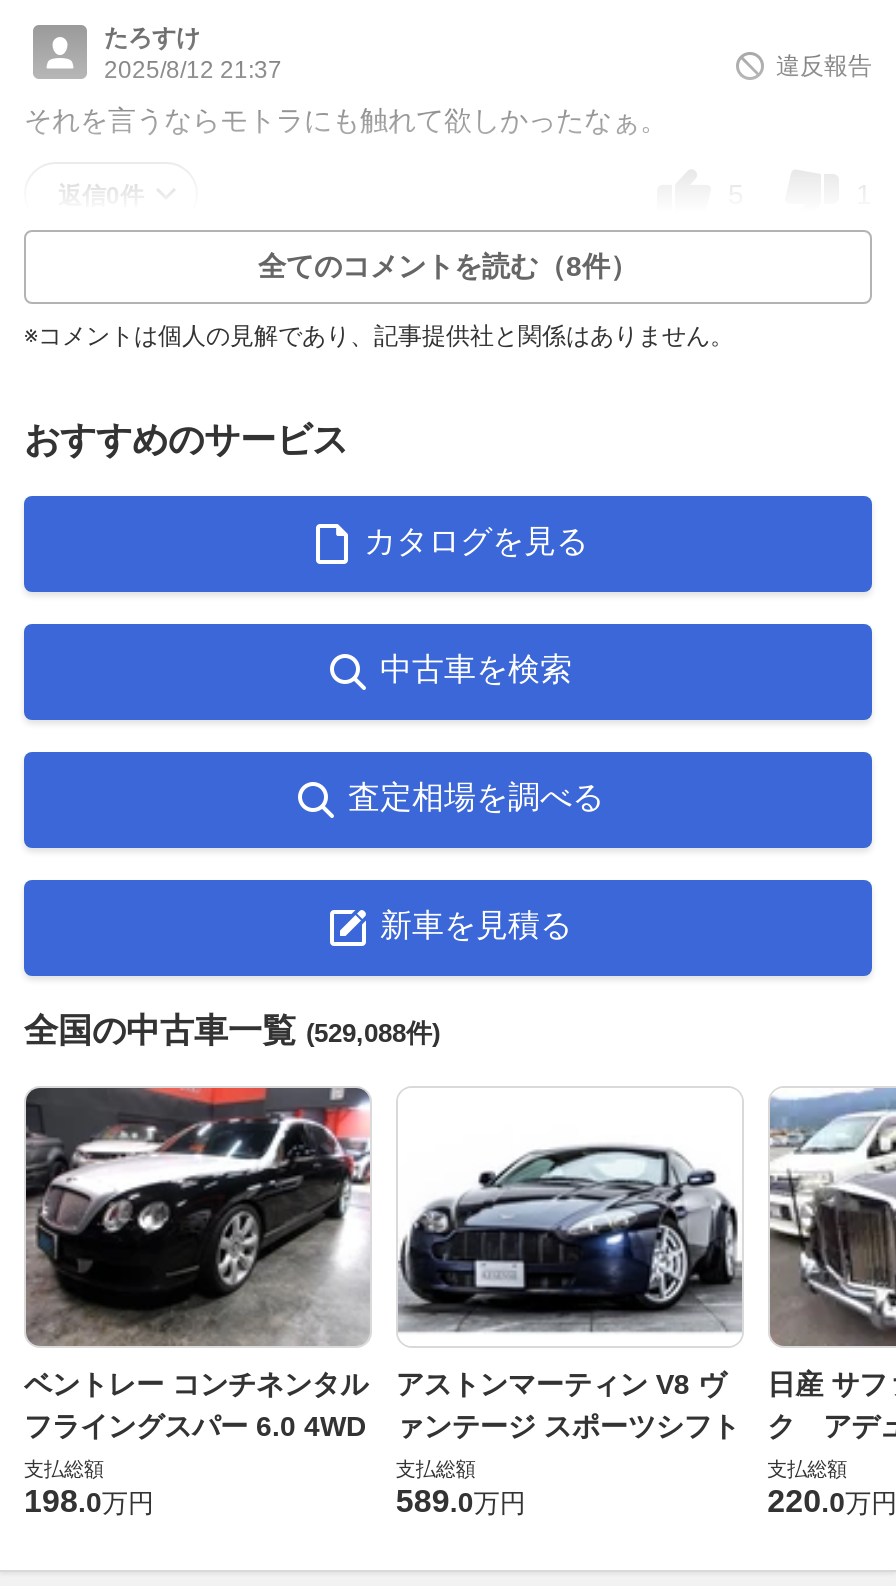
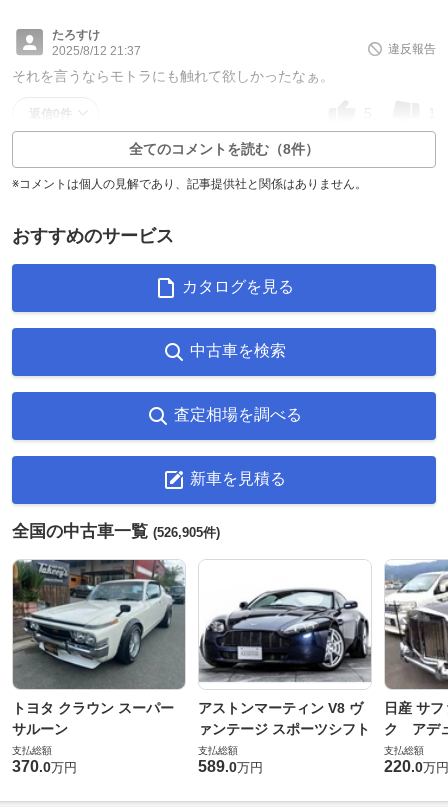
- 全国の中古車一覧(529,088件)
+ 全国の中古車一覧(526,905件)

- [image]
- ベントレー コンチネンタル
- フライングスパー 6.0 4WD
+ [image]
+ トヨタ クラウン スーパー
+ サルーン

- 198.0万円
+ 370.0万円
